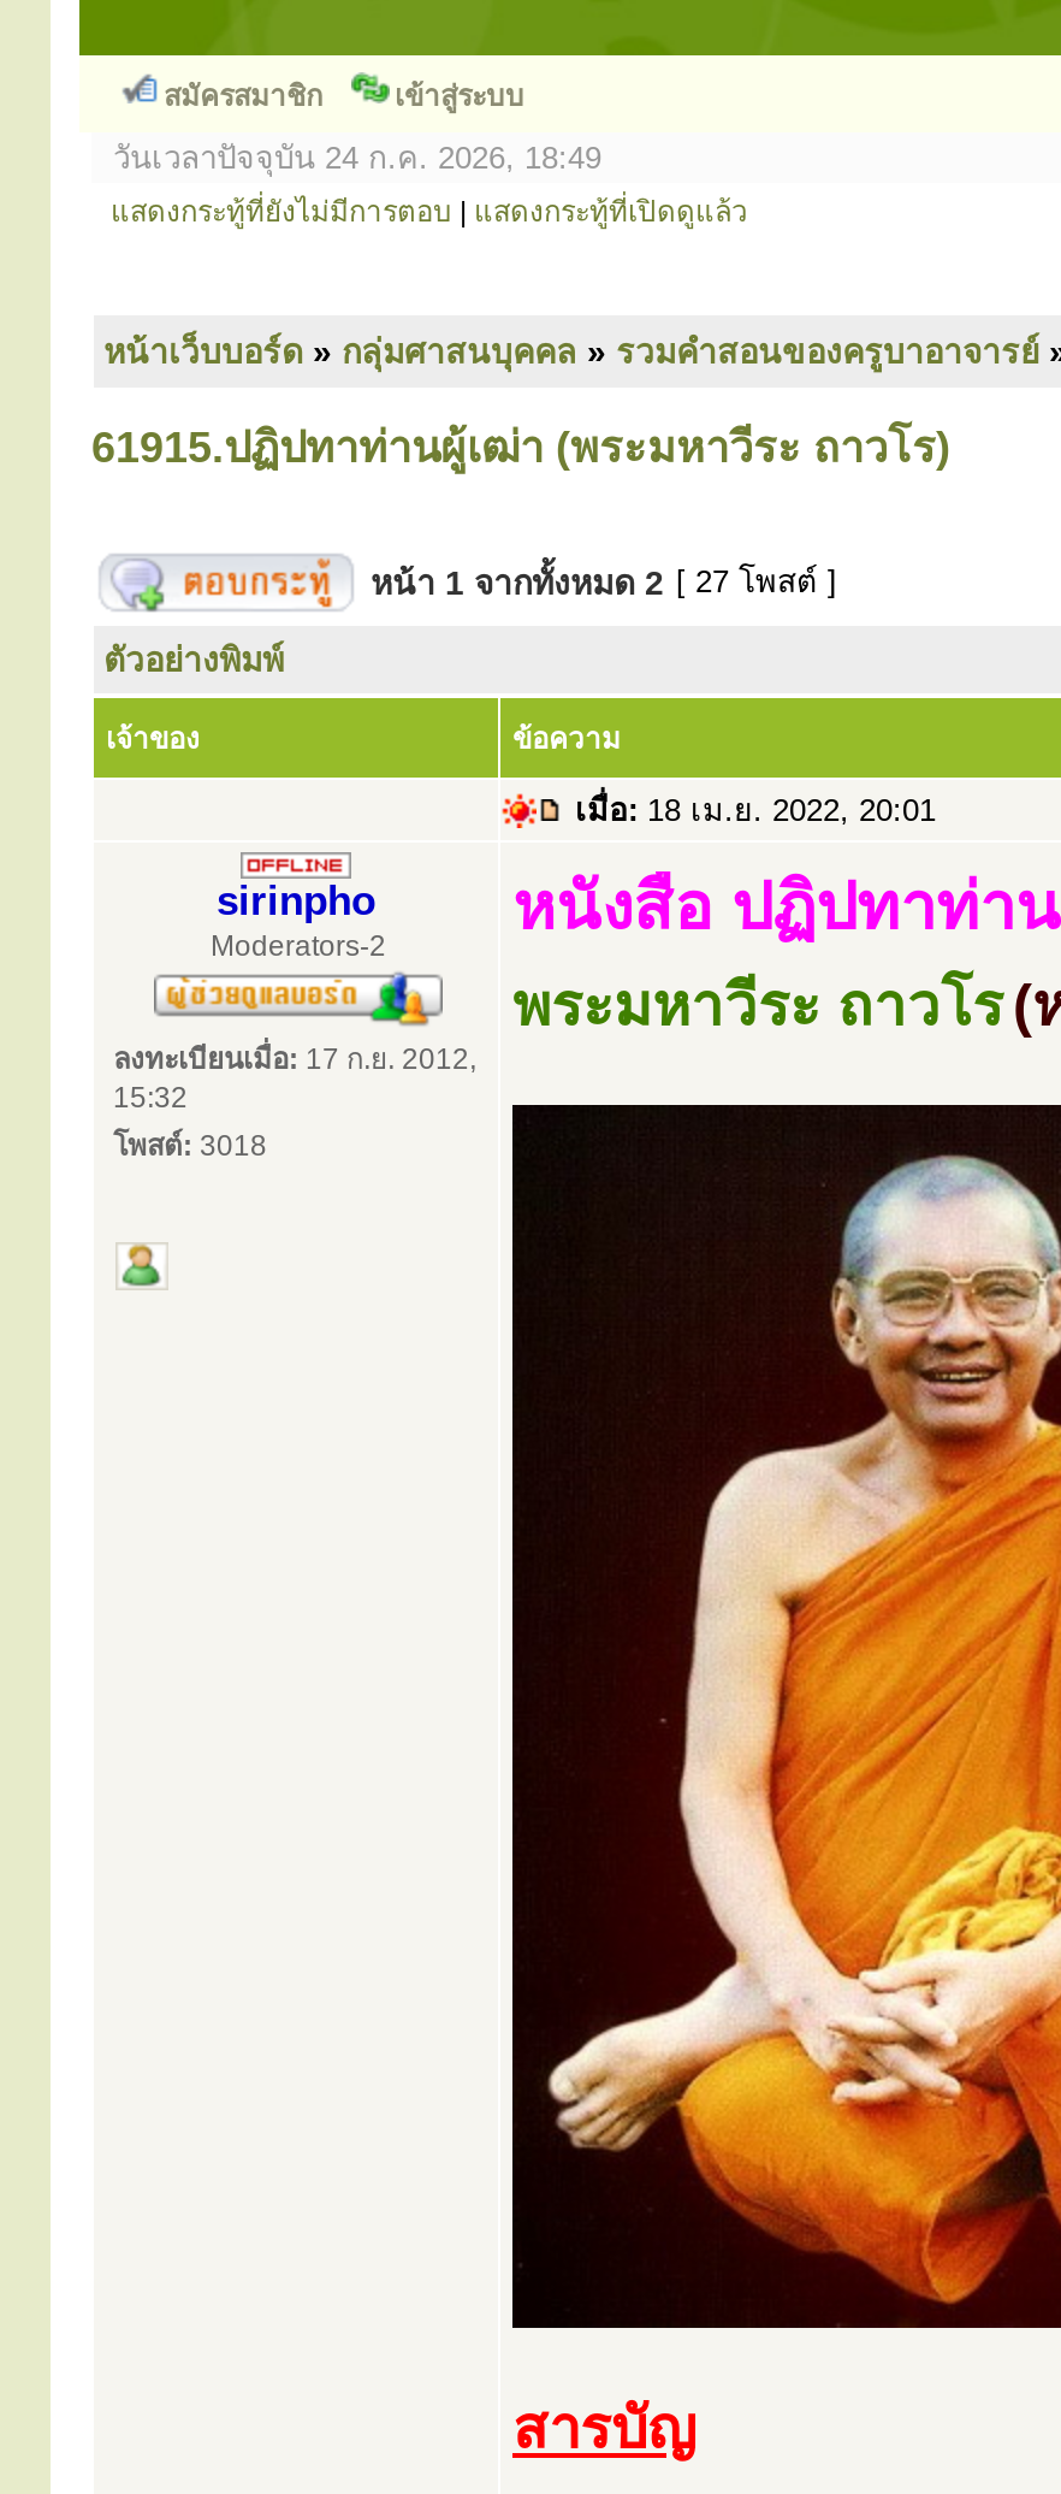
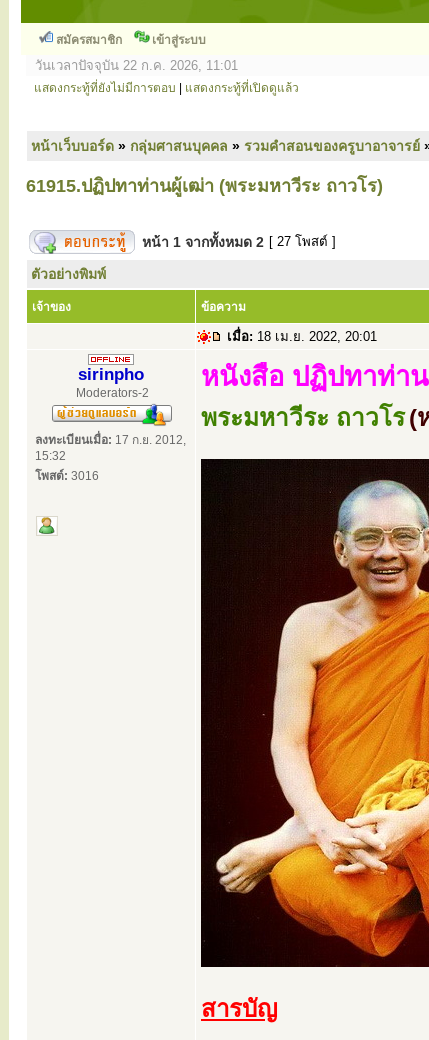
- วันเวลาปัจจุบัน 24 ก.ค. 2026, 18:49
+ วันเวลาปัจจุบัน 22 ก.ค. 2026, 11:01

- โพสต์: 3018
+ โพสต์: 3016
